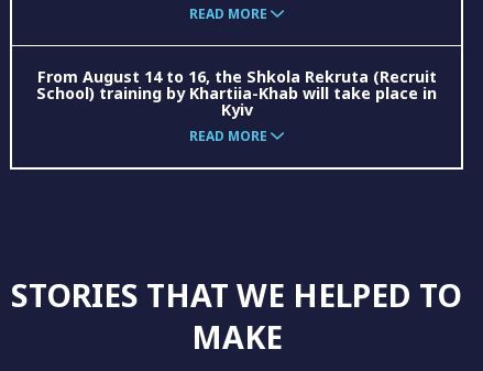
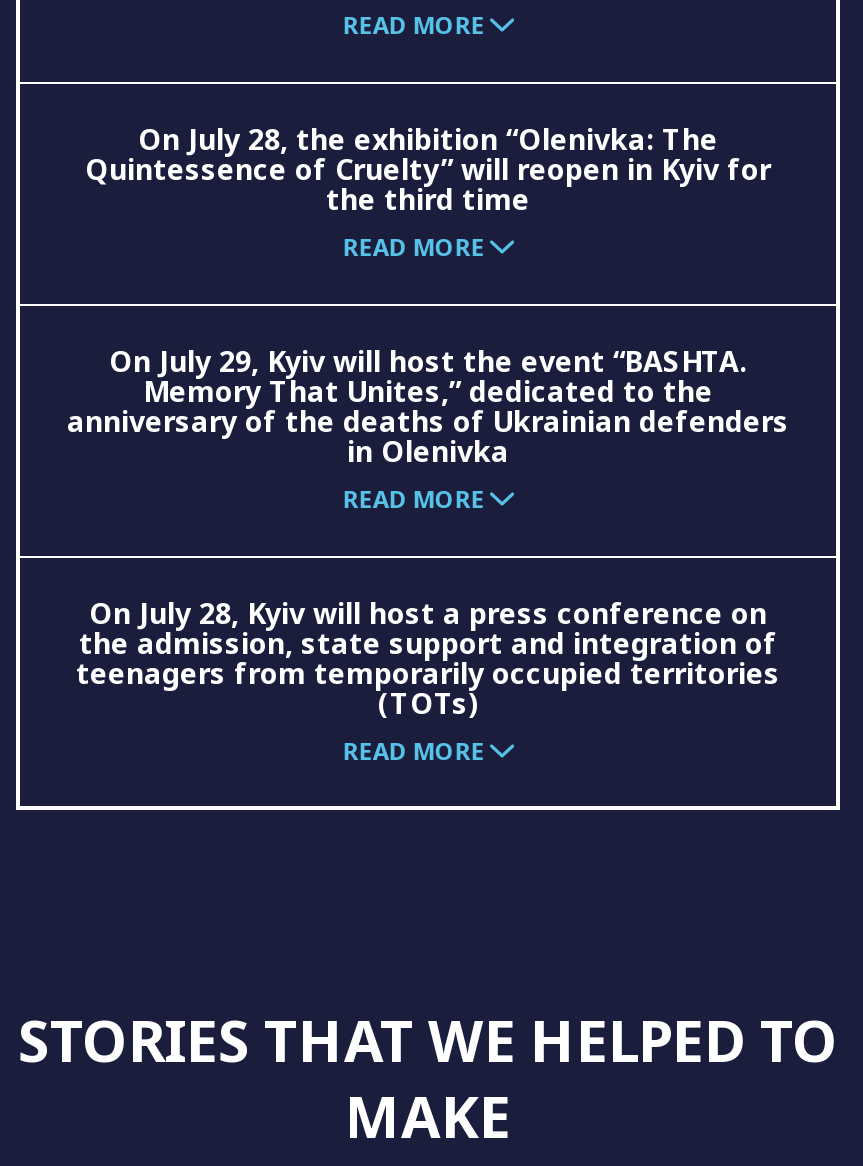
- From August 14 to 16, the Shkola Rekruta (Recruit
- School) training by Khartiia-Khab will take place in
- Kyiv
+ On July 28, the exhibition “Olenivka: The
+ Quintessence of Cruelty” will reopen in Kyiv for
+ the third time
+ READ MORE
+ On July 29, Kyiv will host the event “BASHTA.
+ Memory That Unites,” dedicated to the
+ anniversary of the deaths of Ukrainian defenders
+ in Olenivka
+ READ MORE
+ On July 28, Kyiv will host a press conference on
+ the admission, state support and integration of
+ teenagers from temporarily occupied territories
+ (TOTs)
